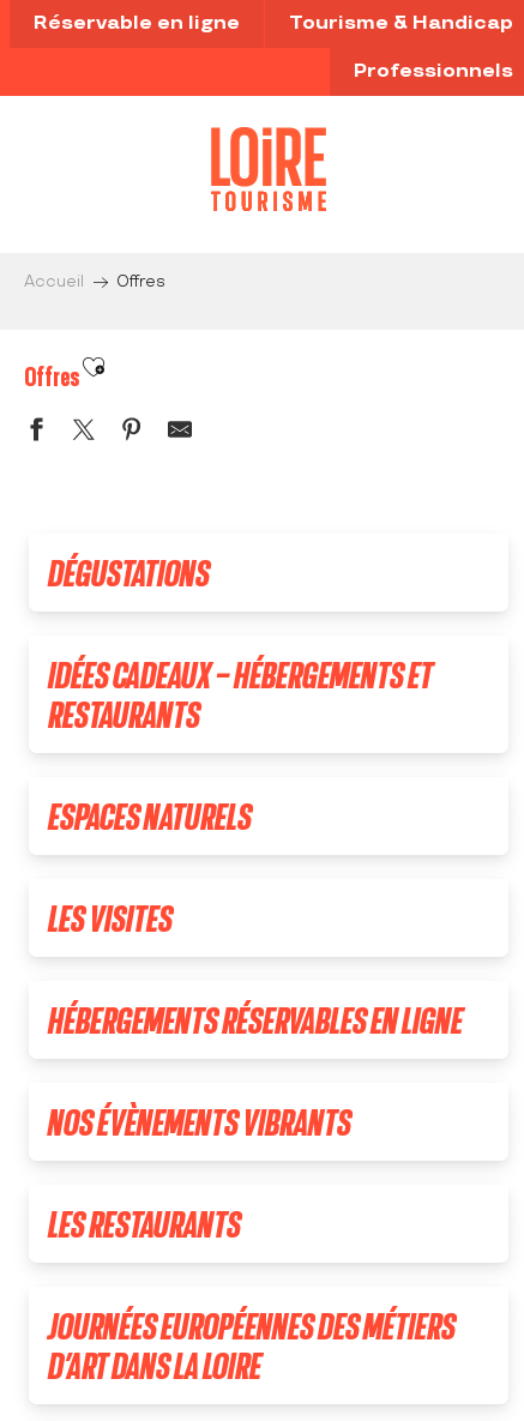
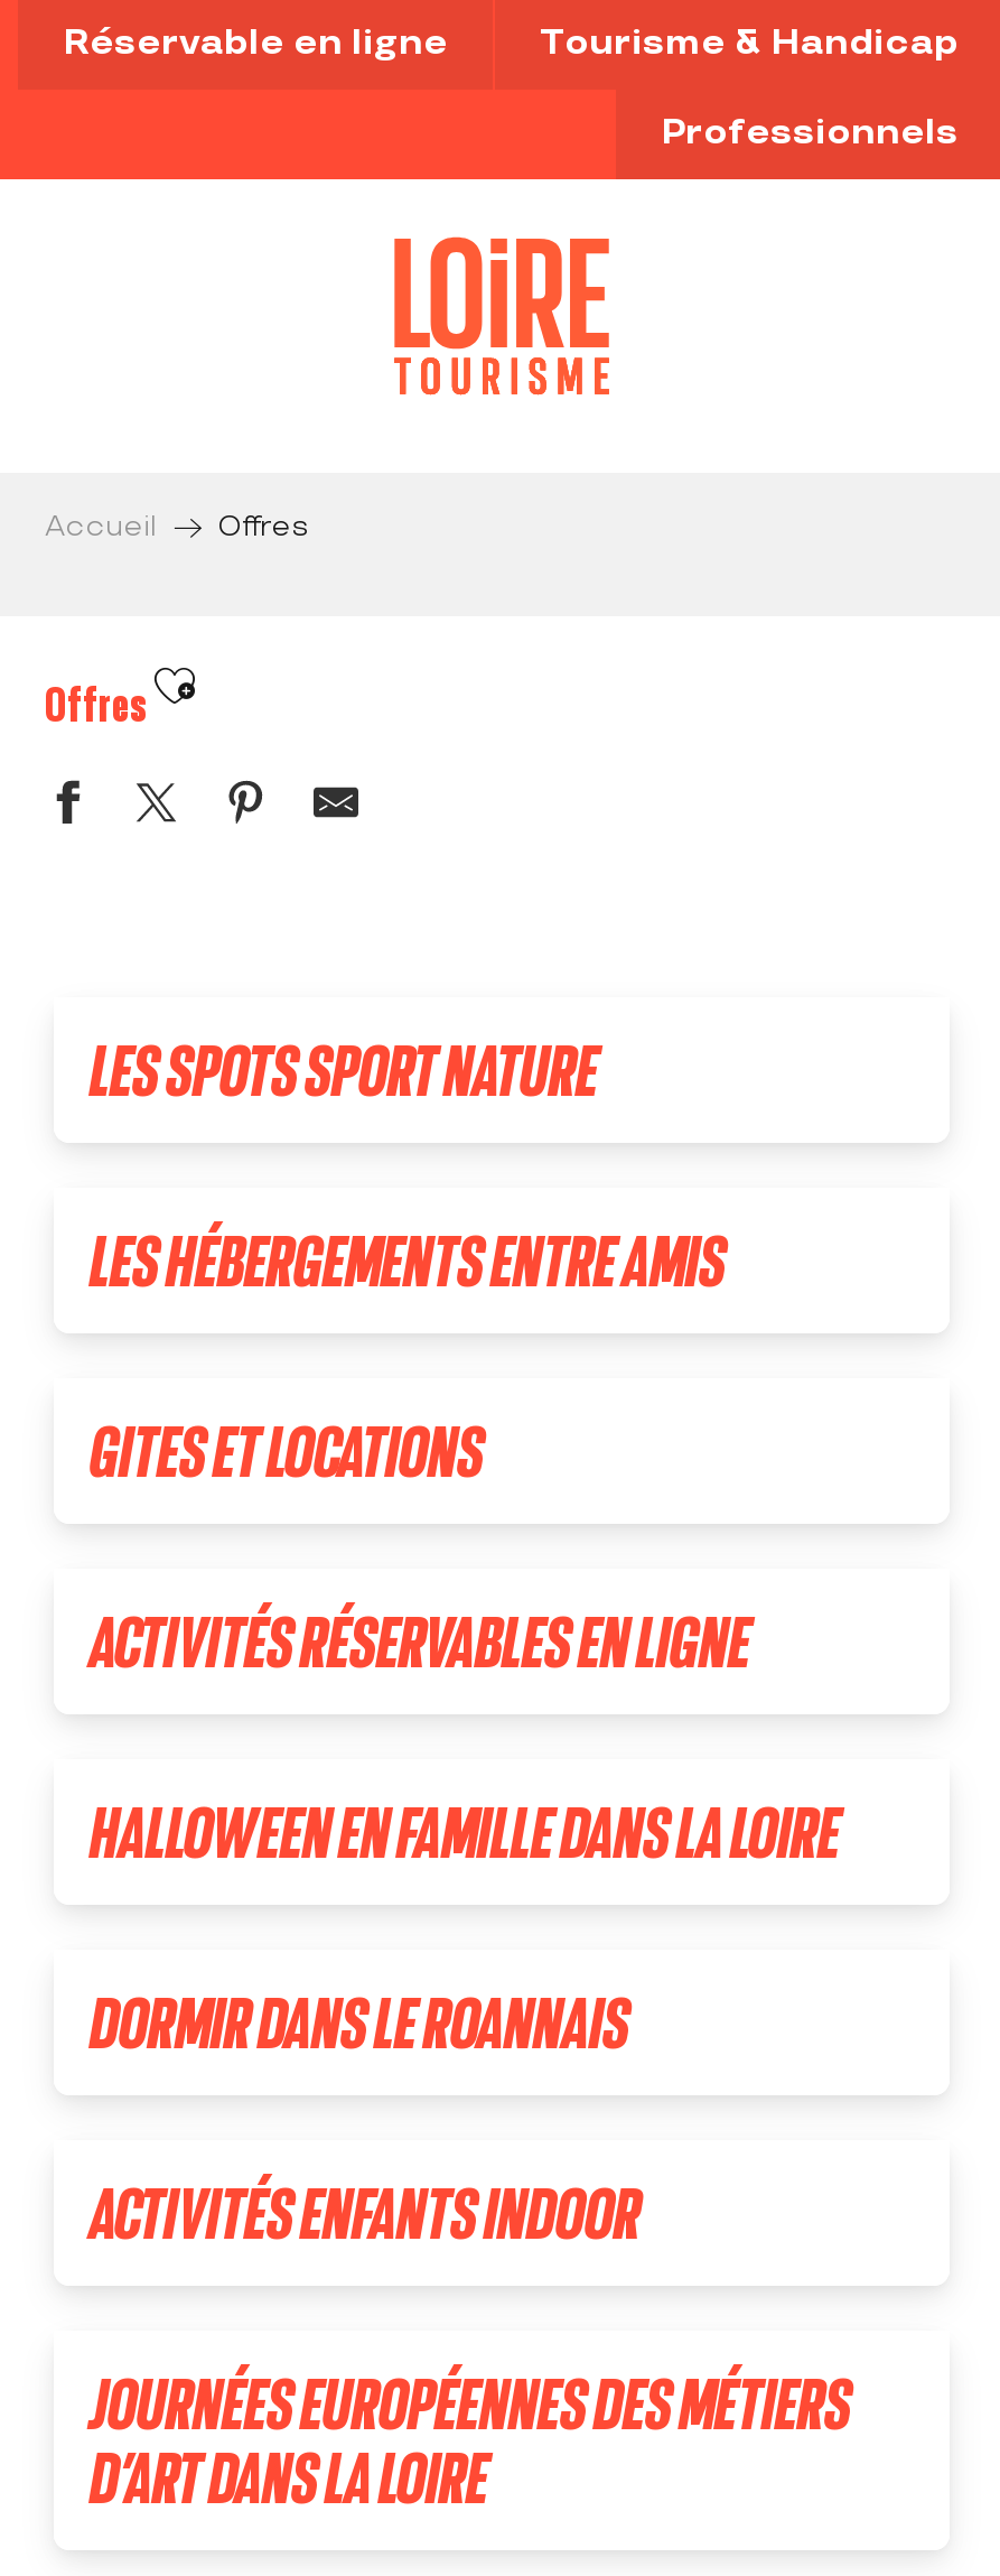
- DÉGUSTATIONS
+ LES SPOTS SPORT NATURE

- IDÉES CADEAUX – HÉBERGEMENTS ET
- RESTAURANTS
+ LES HÉBERGEMENTS ENTRE AMIS

- ESPACES NATURELS
+ GITES ET LOCATIONS

- LES VISITES
+ ACTIVITÉS RÉSERVABLES EN LIGNE

- HÉBERGEMENTS RÉSERVABLES EN LIGNE
+ HALLOWEEN EN FAMILLE DANS LA LOIRE

- NOS ÉVÈNEMENTS VIBRANTS
+ DORMIR DANS LE ROANNAIS

- LES RESTAURANTS
+ ACTIVITÉS ENFANTS INDOOR
